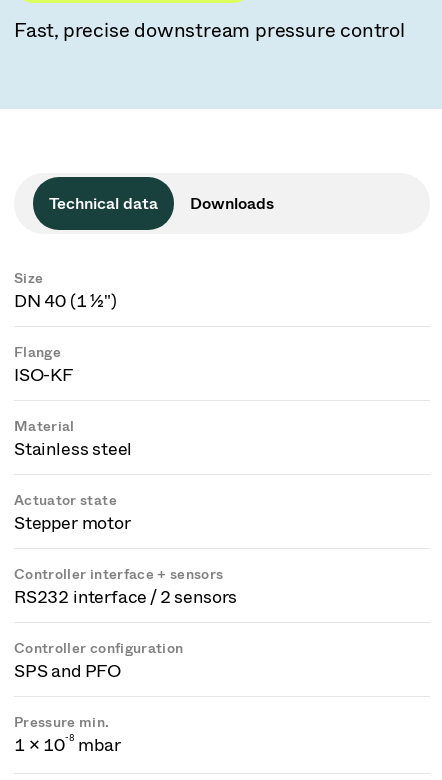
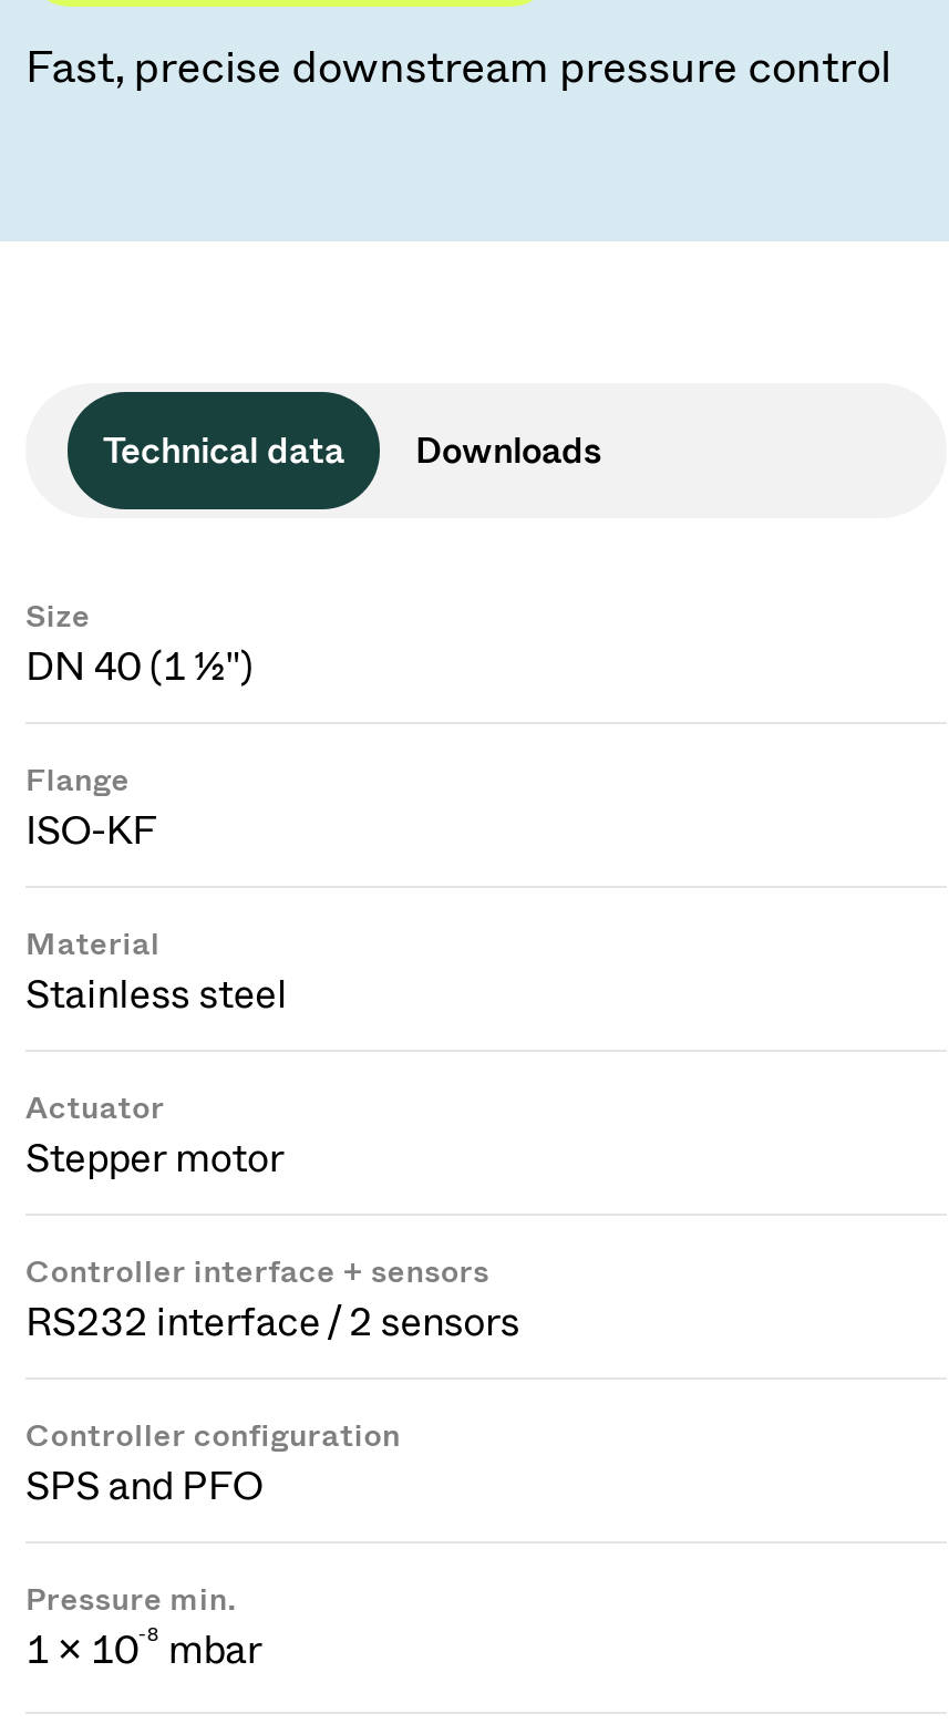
- Actuator state
+ Actuator
